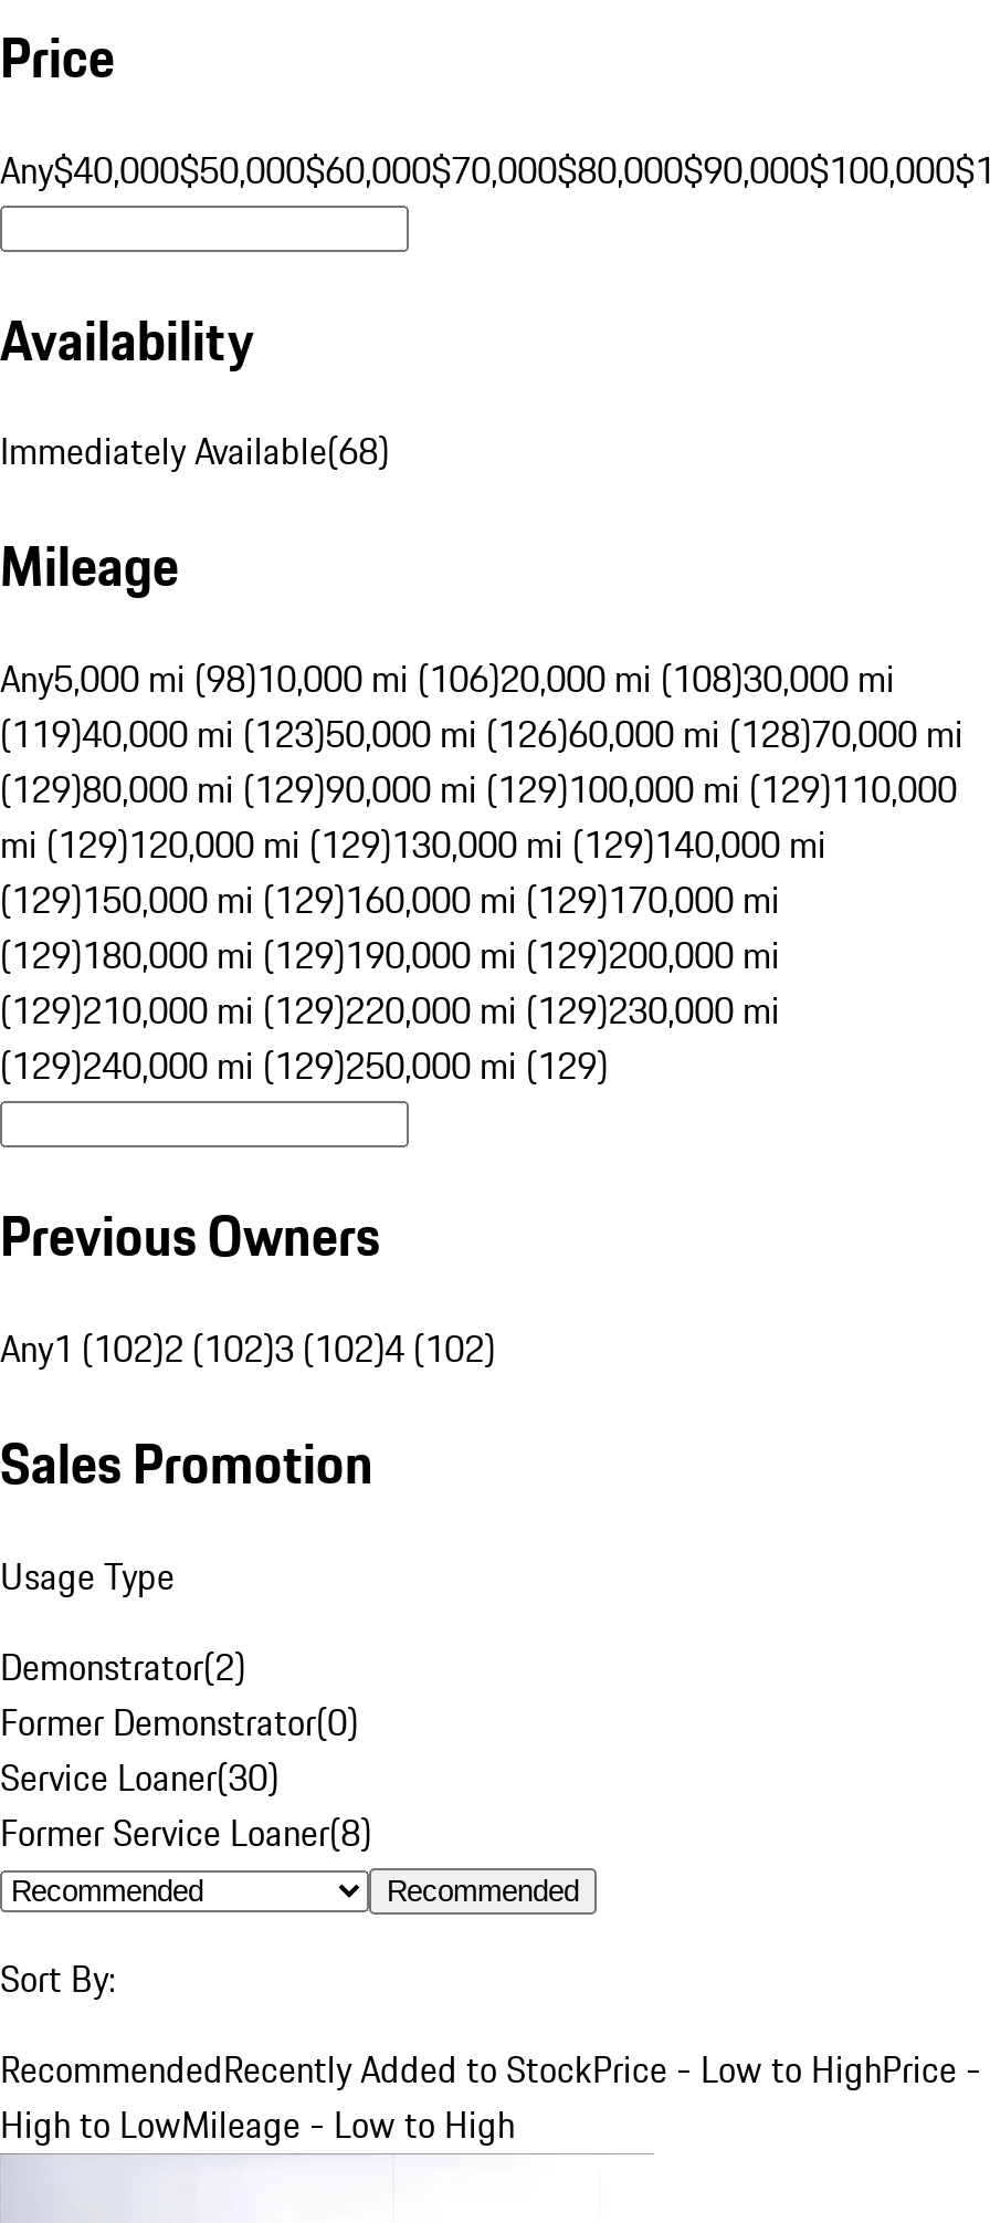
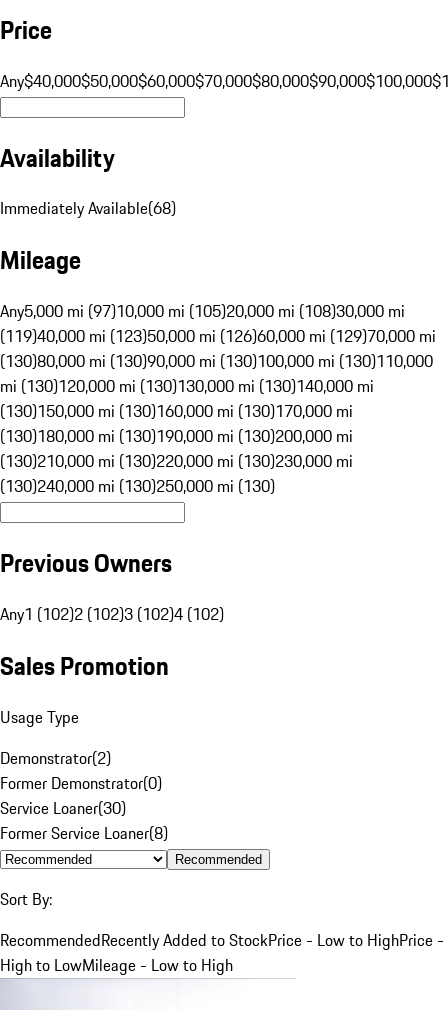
- Any5,000 mi (98)10,000 mi (106)20,000 mi (108)30,000 mi
+ Any5,000 mi (97)10,000 mi (105)20,000 mi (108)30,000 mi

- (119)40,000 mi (123)50,000 mi (126)60,000 mi (128)70,000 mi
+ (119)40,000 mi (123)50,000 mi (126)60,000 mi (129)70,000 mi

- (129)80,000 mi (129)90,000 mi (129)100,000 mi (129)110,000
+ (130)80,000 mi (130)90,000 mi (130)100,000 mi (130)110,000

- mi (129)120,000 mi (129)130,000 mi (129)140,000 mi
+ mi (130)120,000 mi (130)130,000 mi (130)140,000 mi

- (129)150,000 mi (129)160,000 mi (129)170,000 mi
+ (130)150,000 mi (130)160,000 mi (130)170,000 mi

- (129)180,000 mi (129)190,000 mi (129)200,000 mi
+ (130)180,000 mi (130)190,000 mi (130)200,000 mi

- (129)210,000 mi (129)220,000 mi (129)230,000 mi
+ (130)210,000 mi (130)220,000 mi (130)230,000 mi

- (129)240,000 mi (129)250,000 mi (129)
+ (130)240,000 mi (130)250,000 mi (130)
